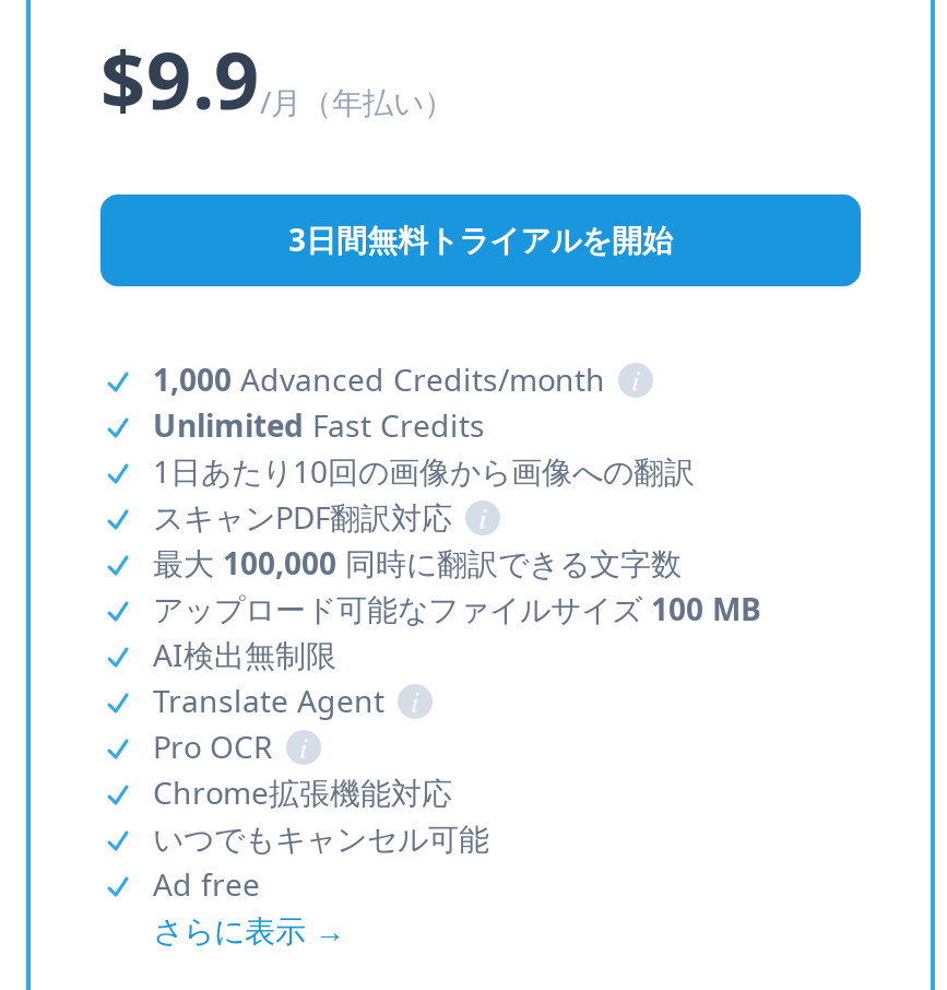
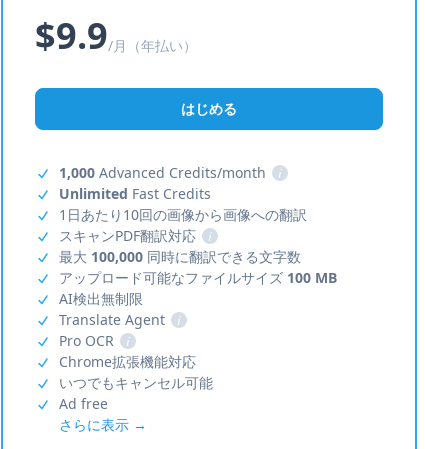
- 3日間無料トライアルを開始
+ はじめる
